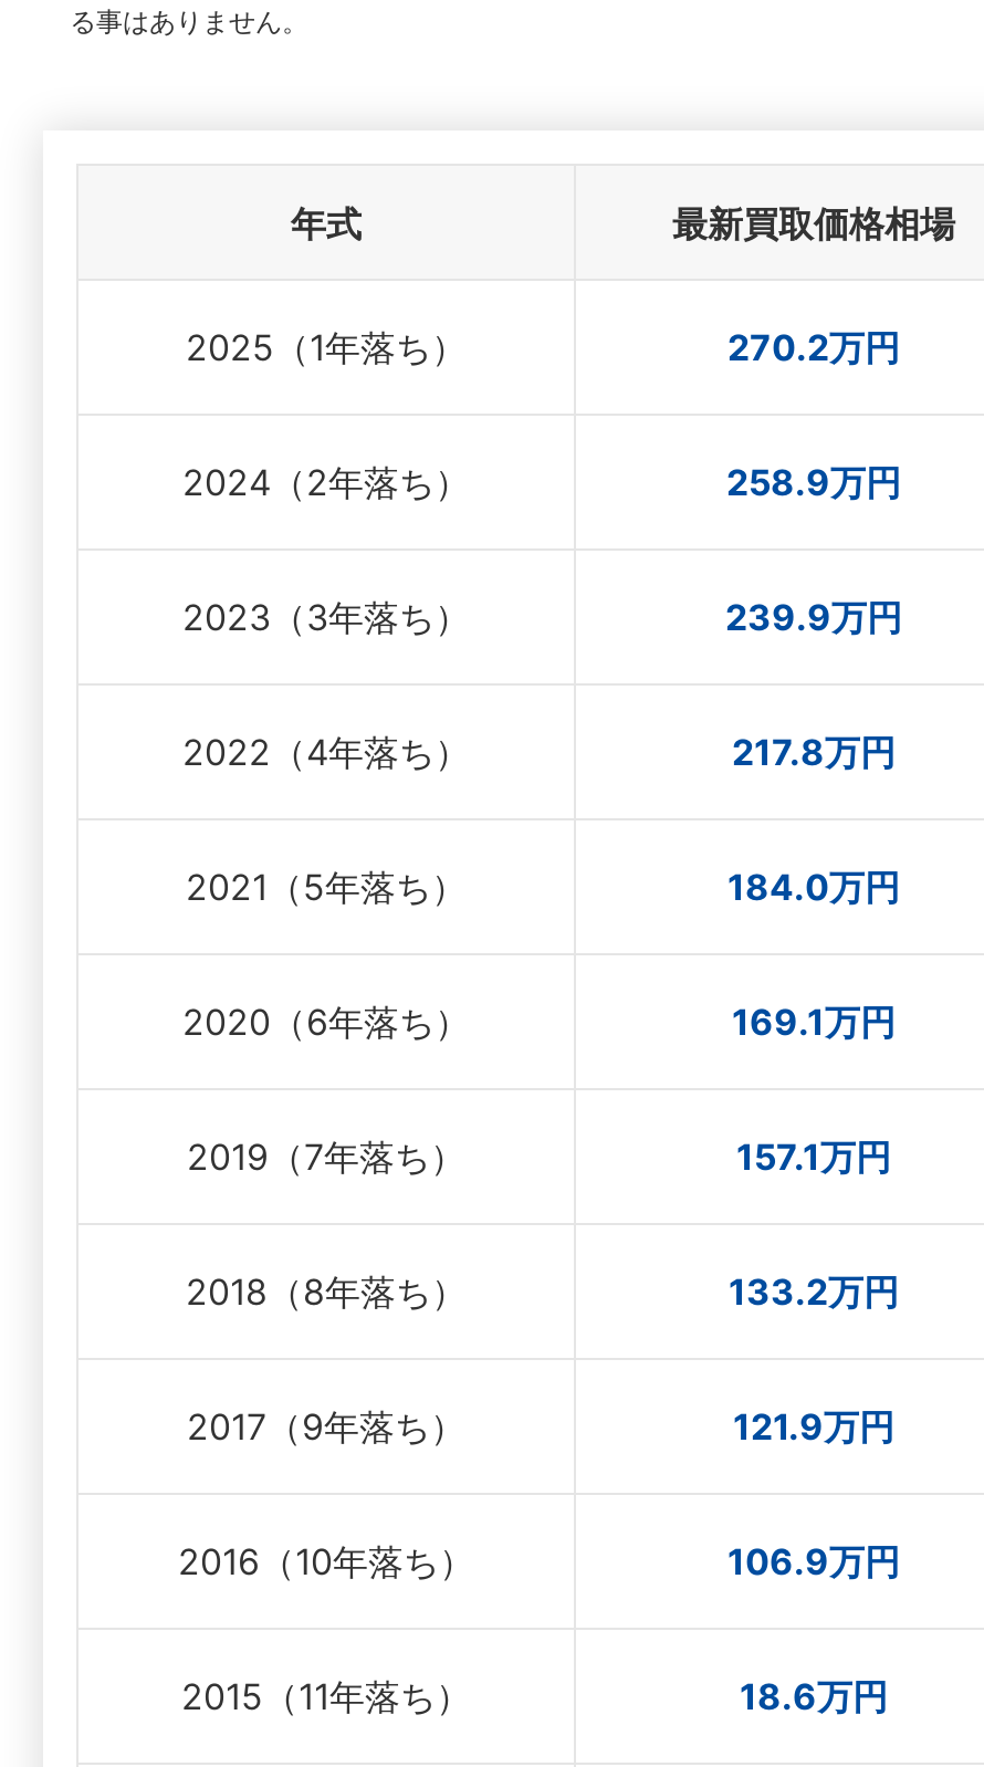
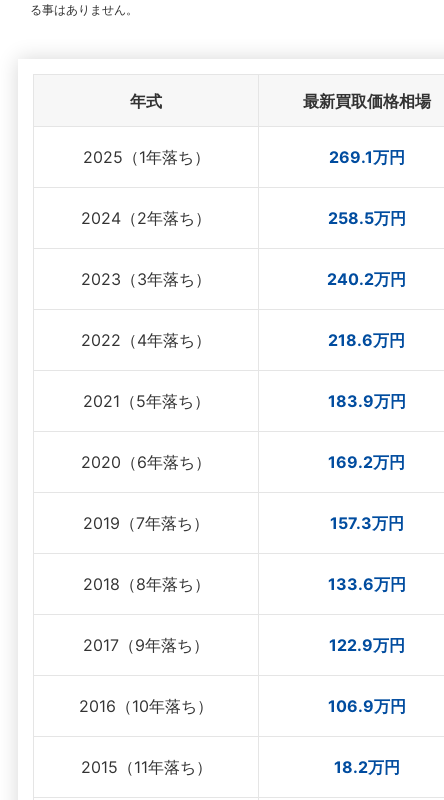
- 270.2万円
+ 269.1万円

- 258.9万円
+ 258.5万円

- 239.9万円
+ 240.2万円

- 217.8万円
+ 218.6万円

- 184.0万円
+ 183.9万円

- 169.1万円
+ 169.2万円

- 157.1万円
+ 157.3万円

- 133.2万円
+ 133.6万円

- 121.9万円
+ 122.9万円

- 18.6万円
+ 18.2万円
